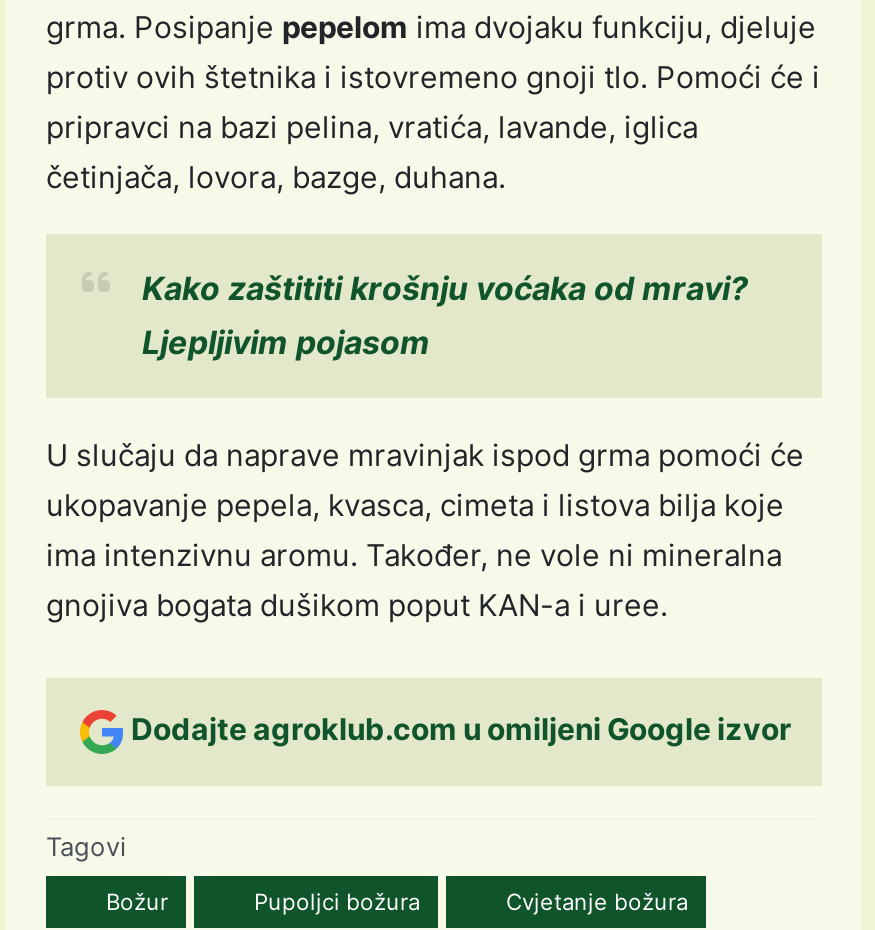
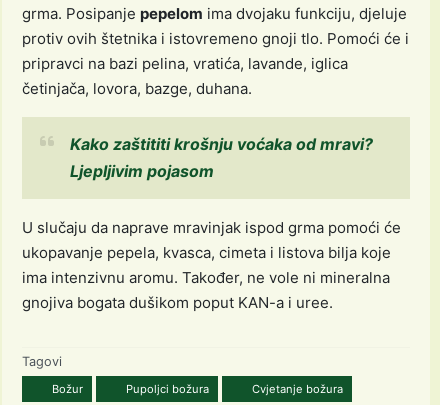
- Dodajte agroklub.com u omiljeni Google izvor
